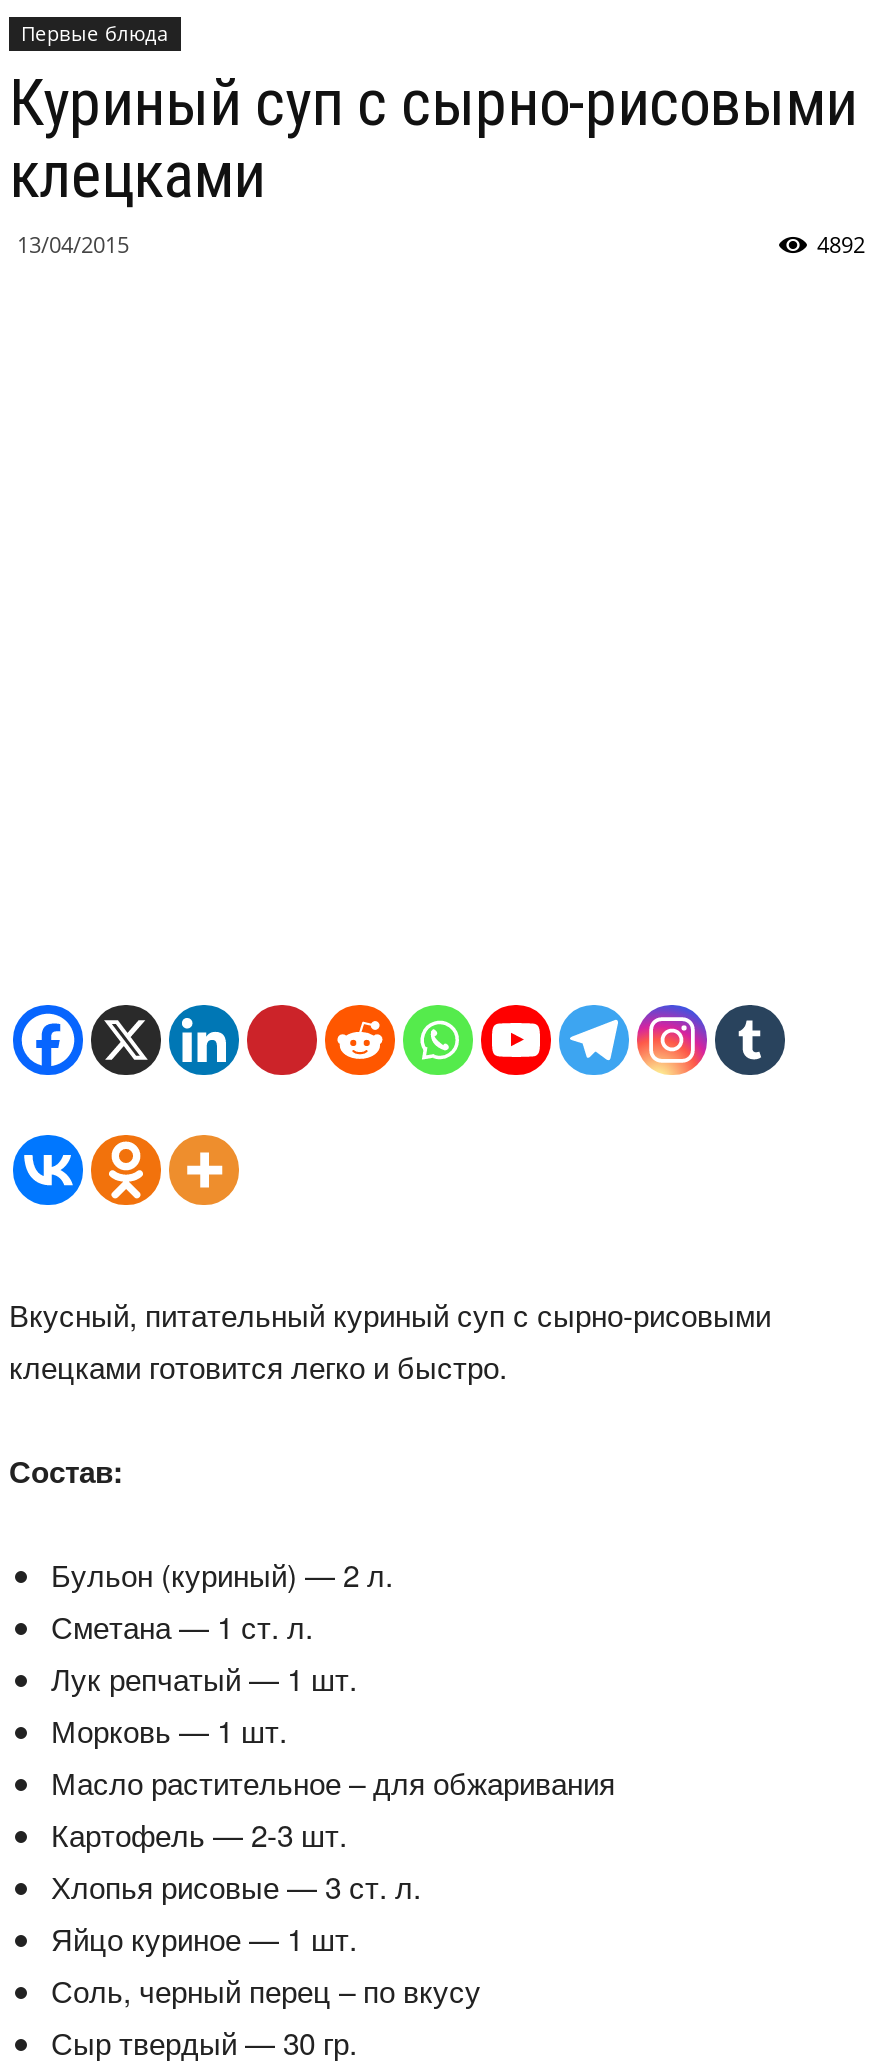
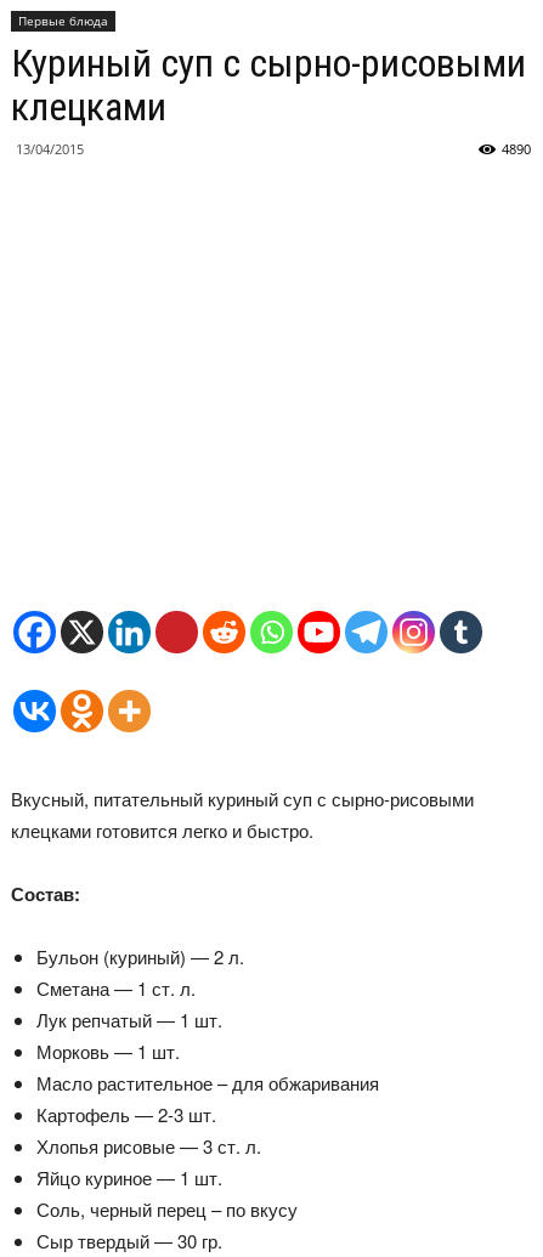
- 4892
+ 4890
